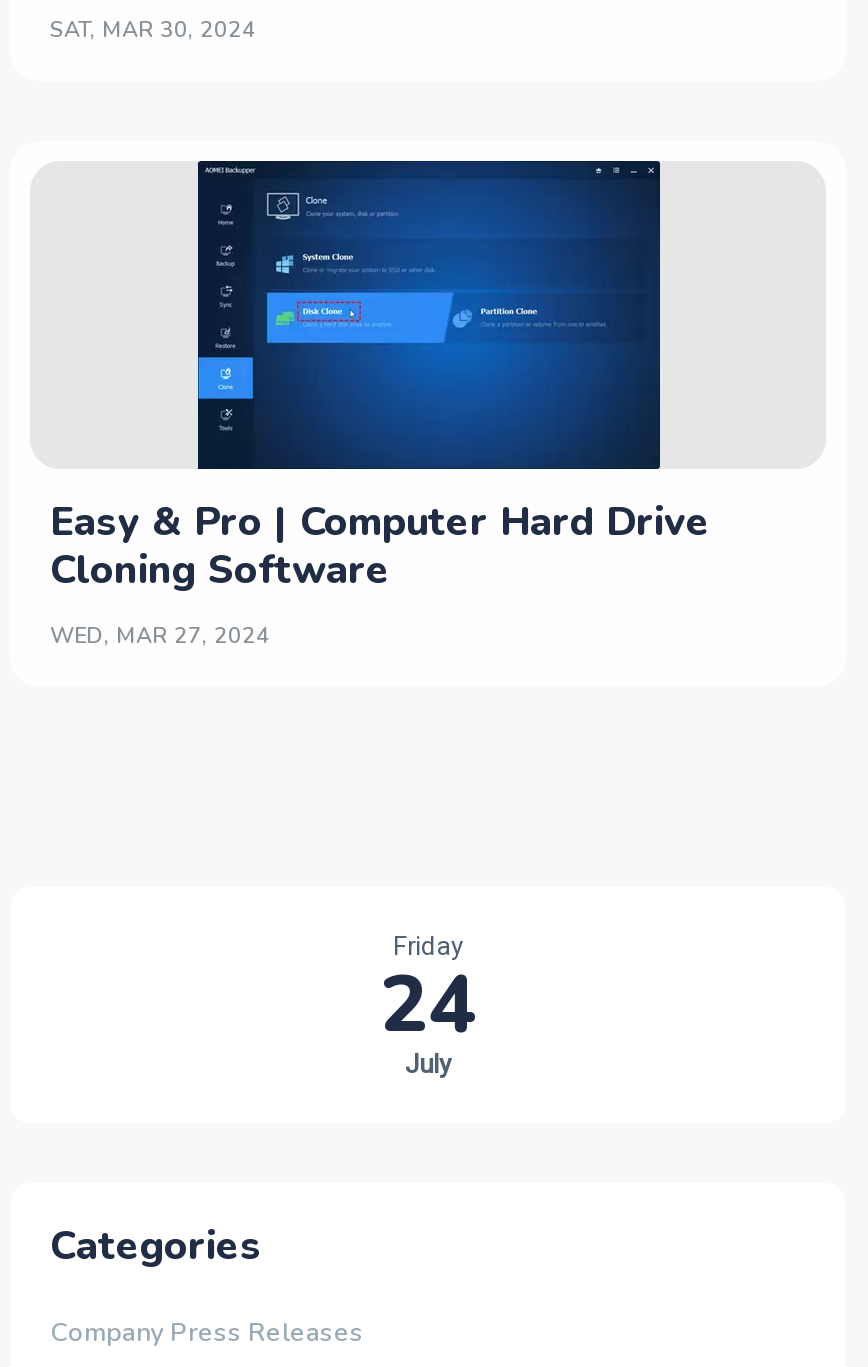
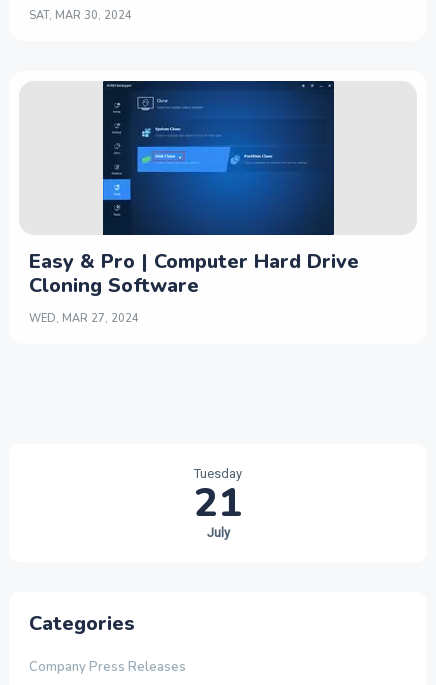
- Friday
- 24
+ Tuesday
+ 21
